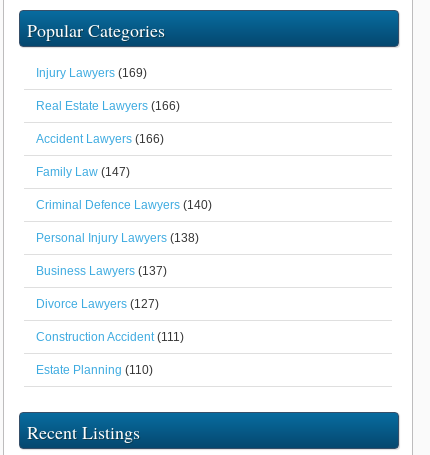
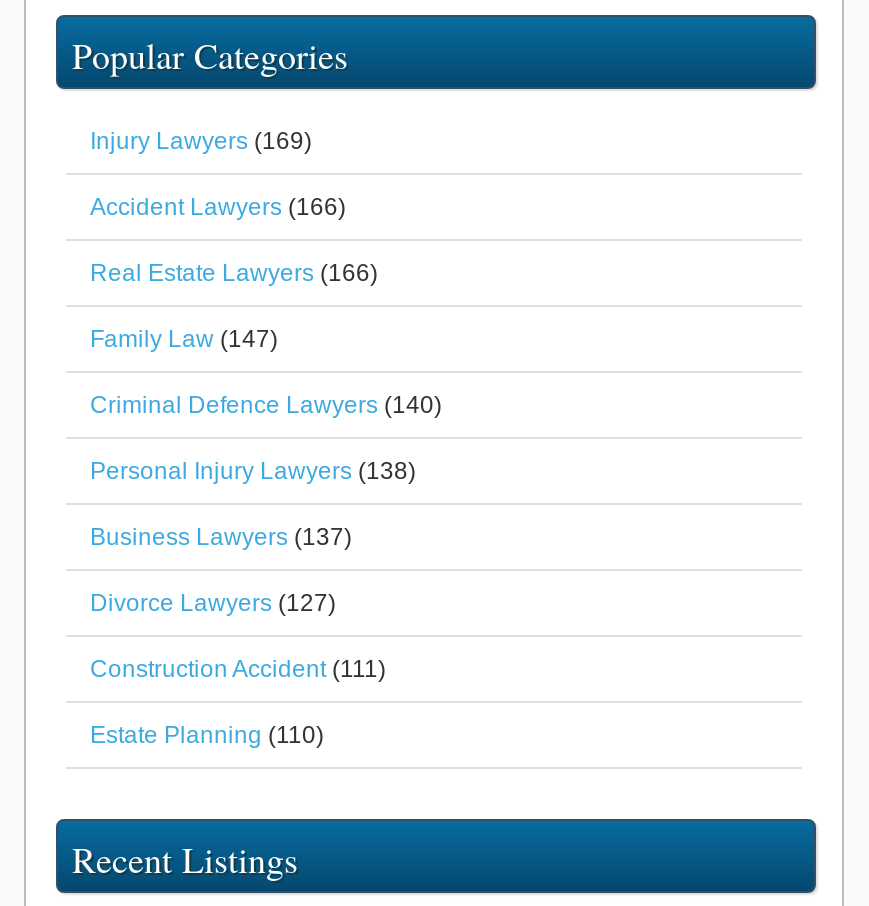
moved down: Real Estate Lawyers (166)

moved up: Accident Lawyers (166)
